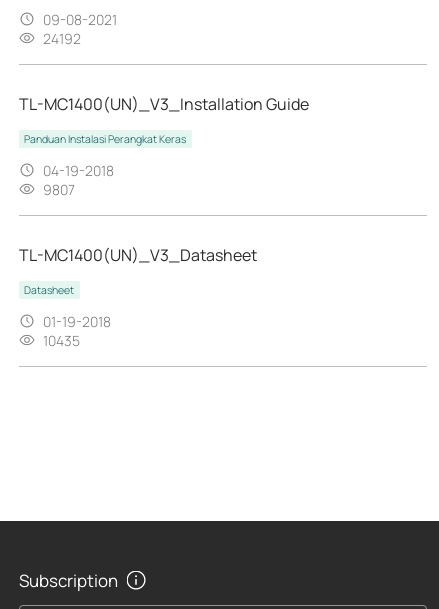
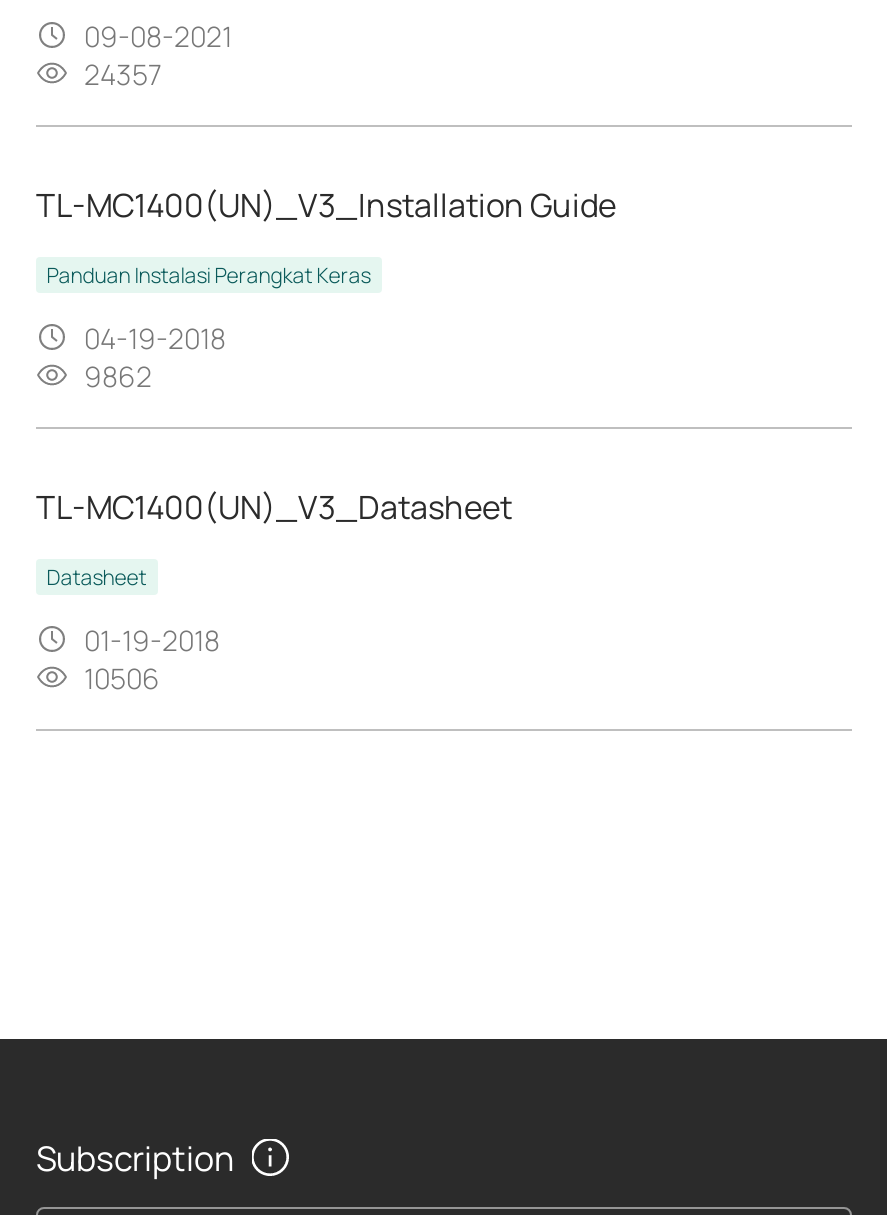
- 24192
+ 24357

- 9807
+ 9862

- 10435
+ 10506
